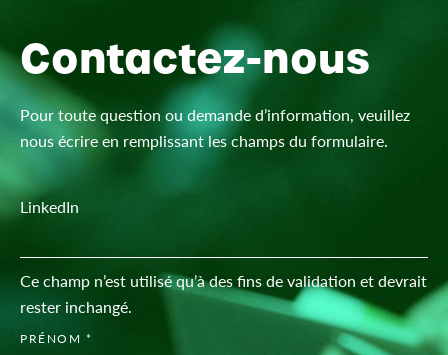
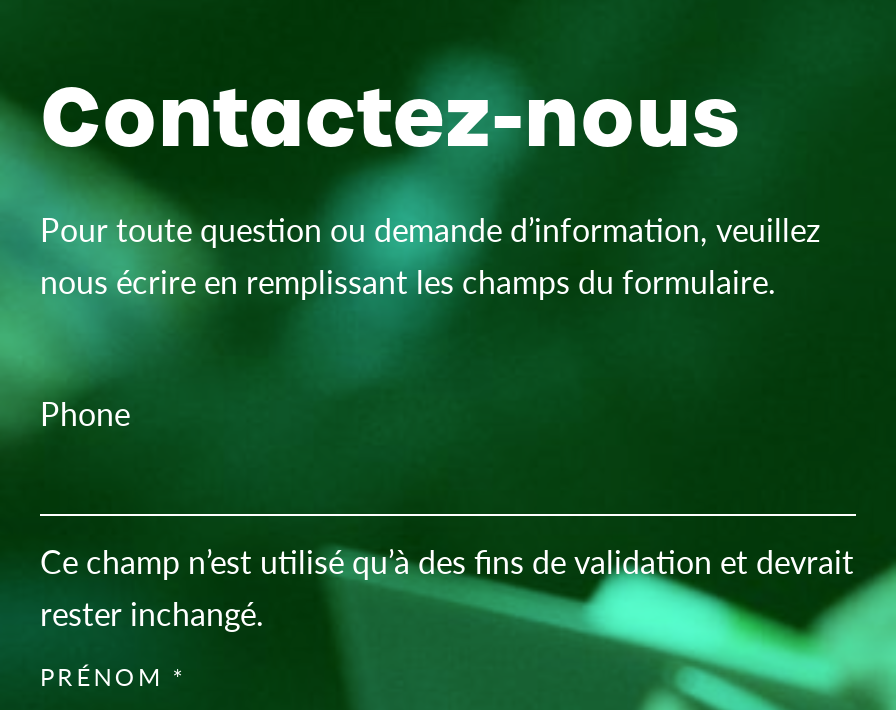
- LinkedIn
+ Phone
